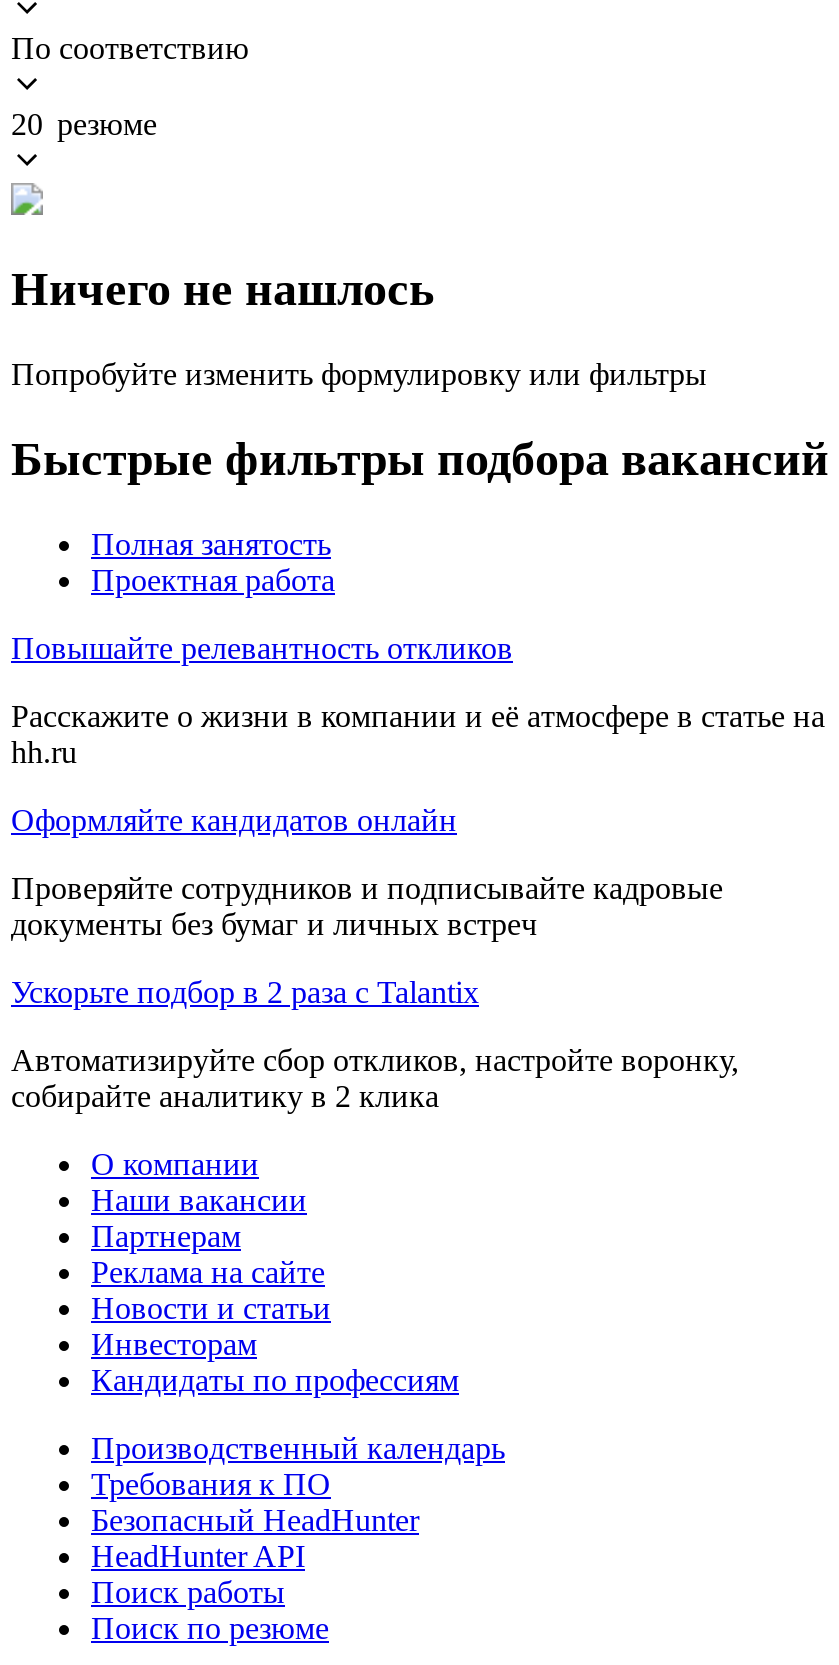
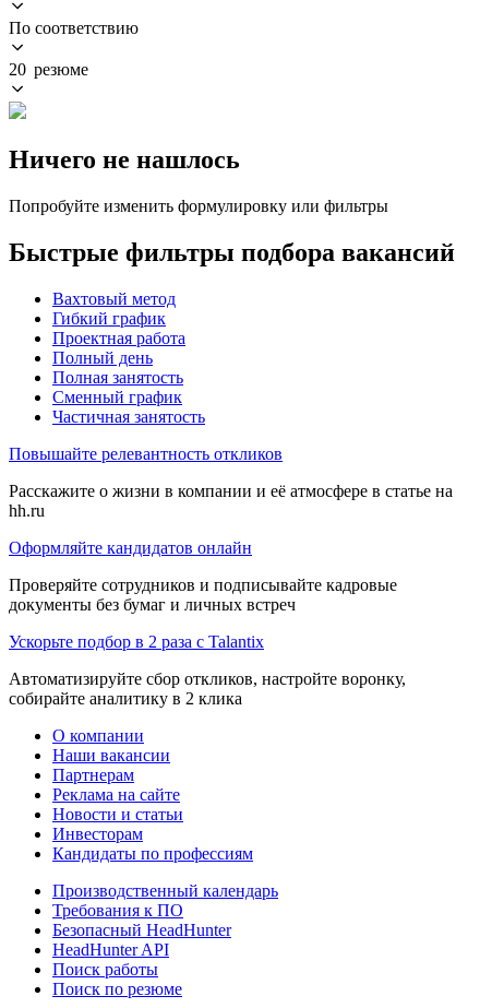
+ Вахтовый метод
+ Гибкий график

moved down: Полная занятость

+ Полный день
+ Сменный график
+ Частичная занятость
